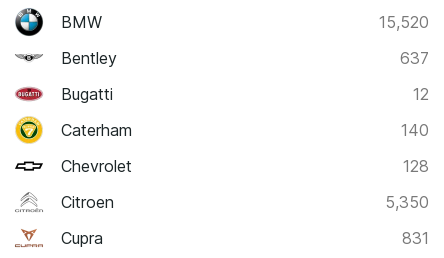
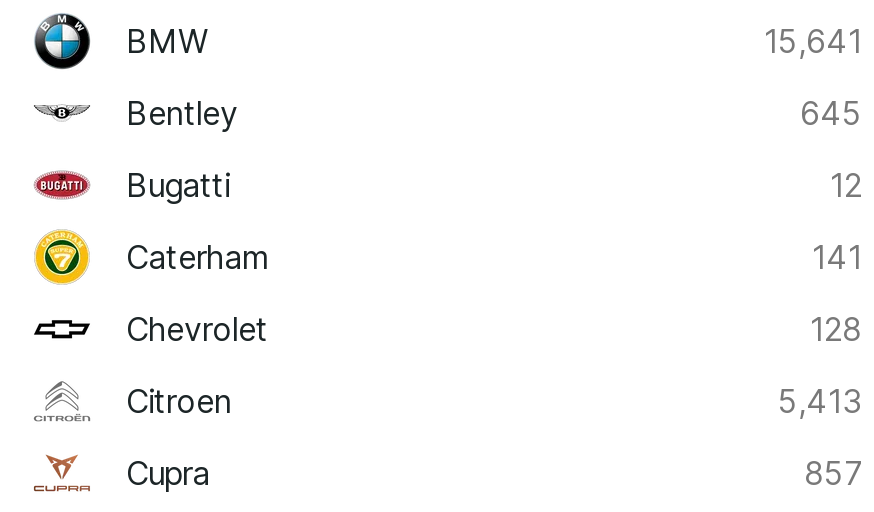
- 15,520
+ 15,641

- 637
+ 645

- 140
+ 141

- 5,350
+ 5,413

- 831
+ 857
